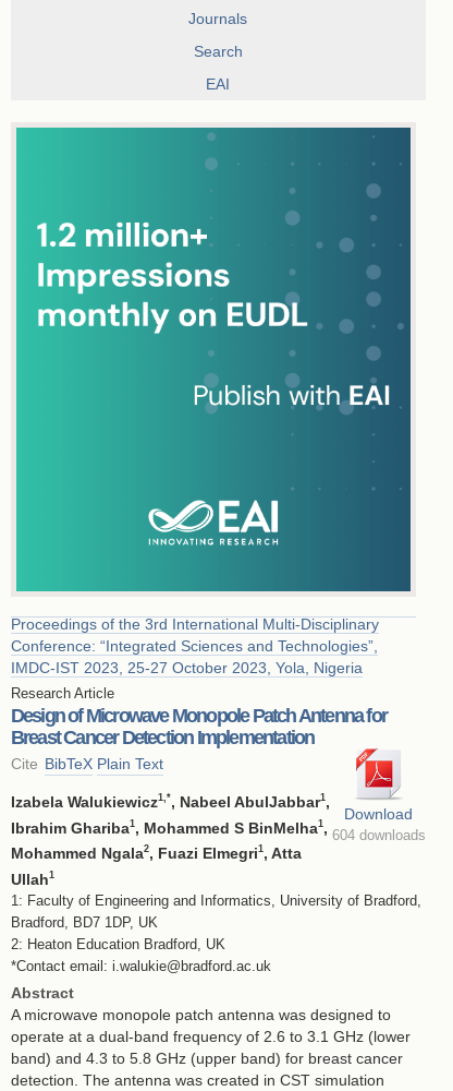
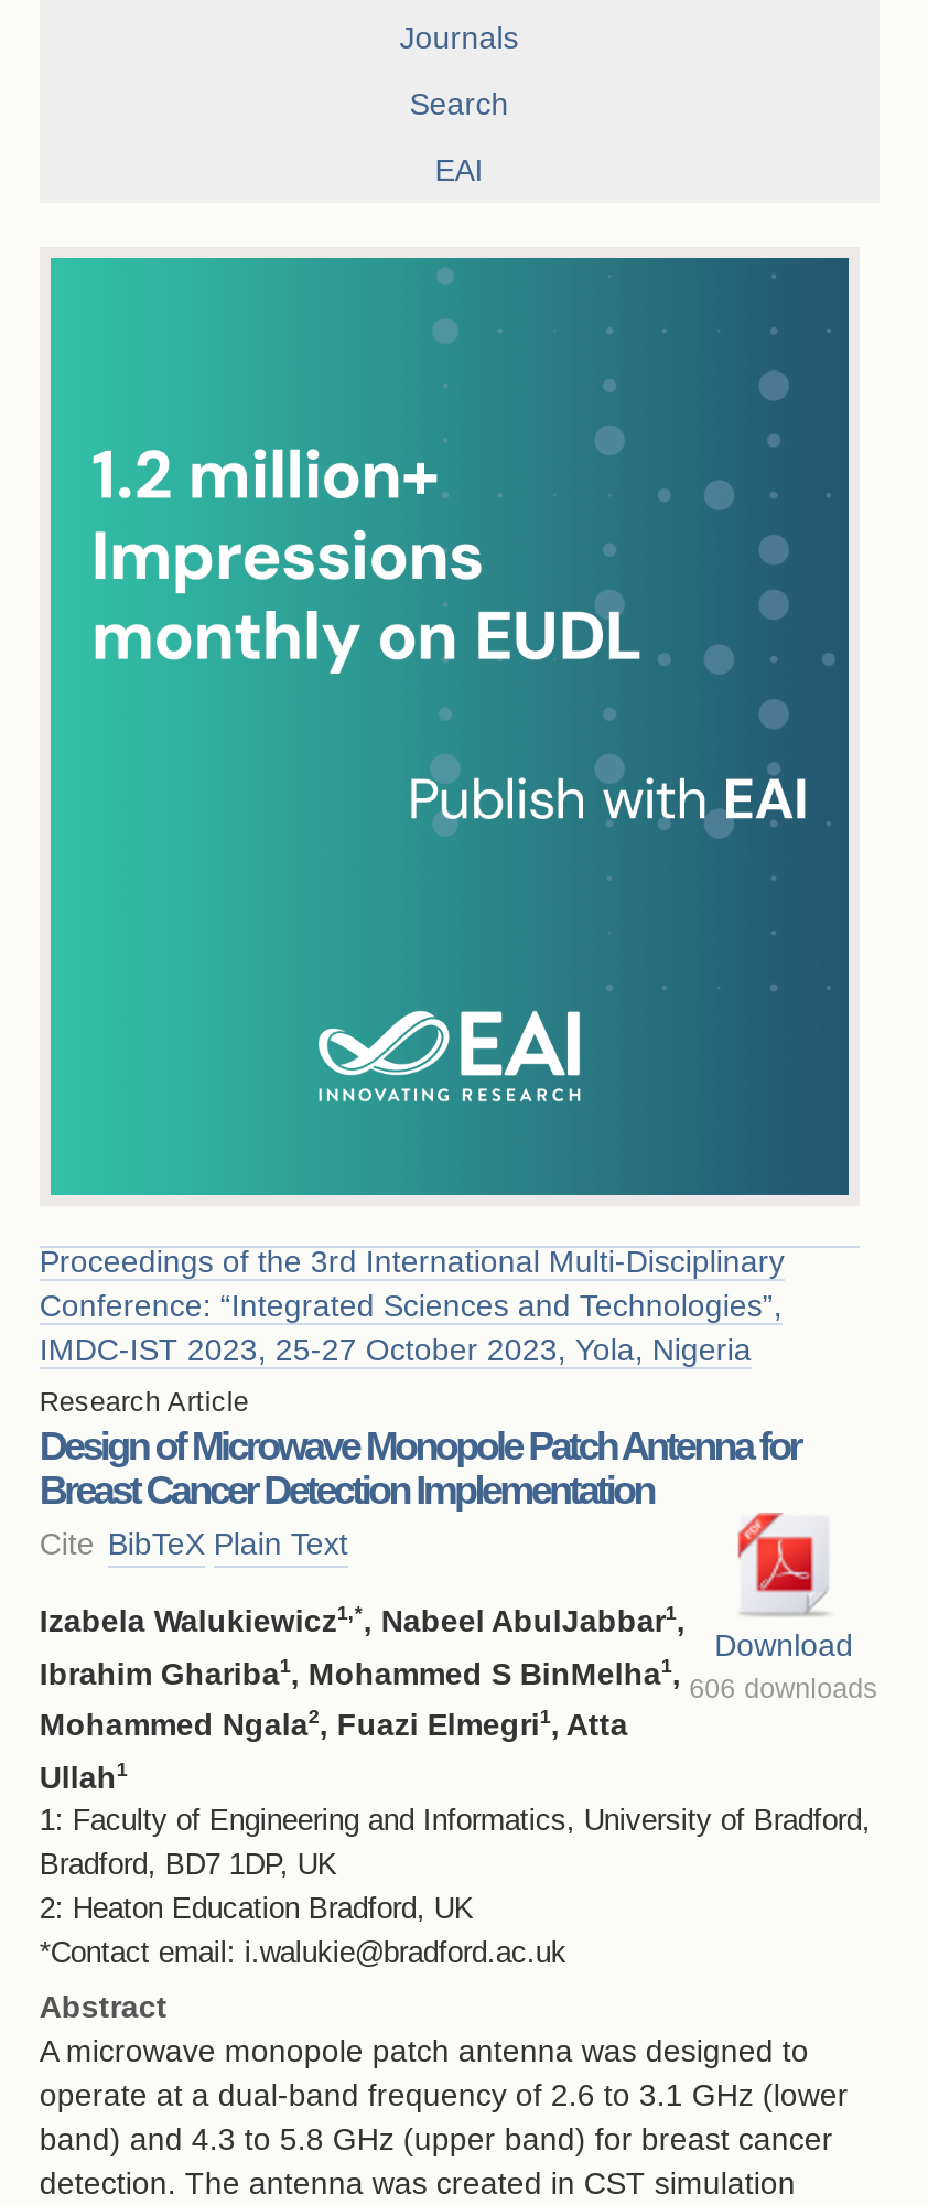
- 604 downloads
+ 606 downloads
